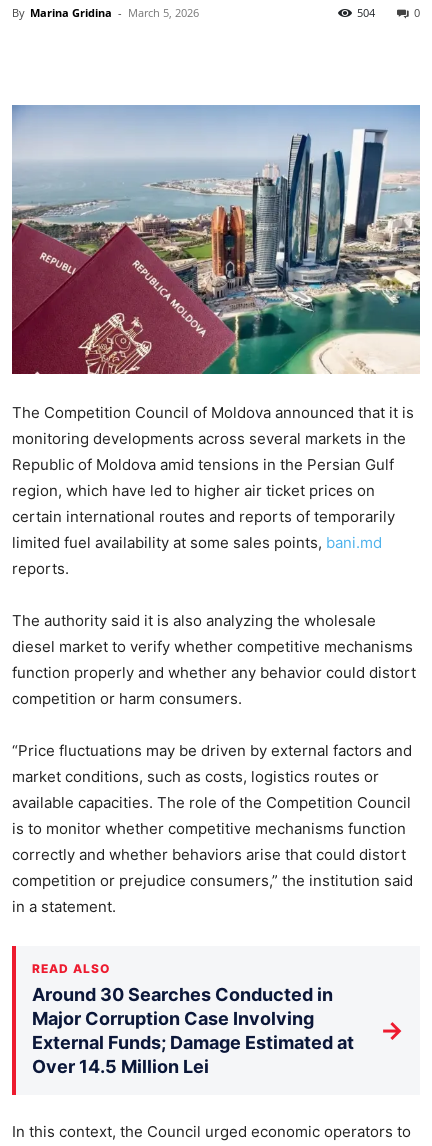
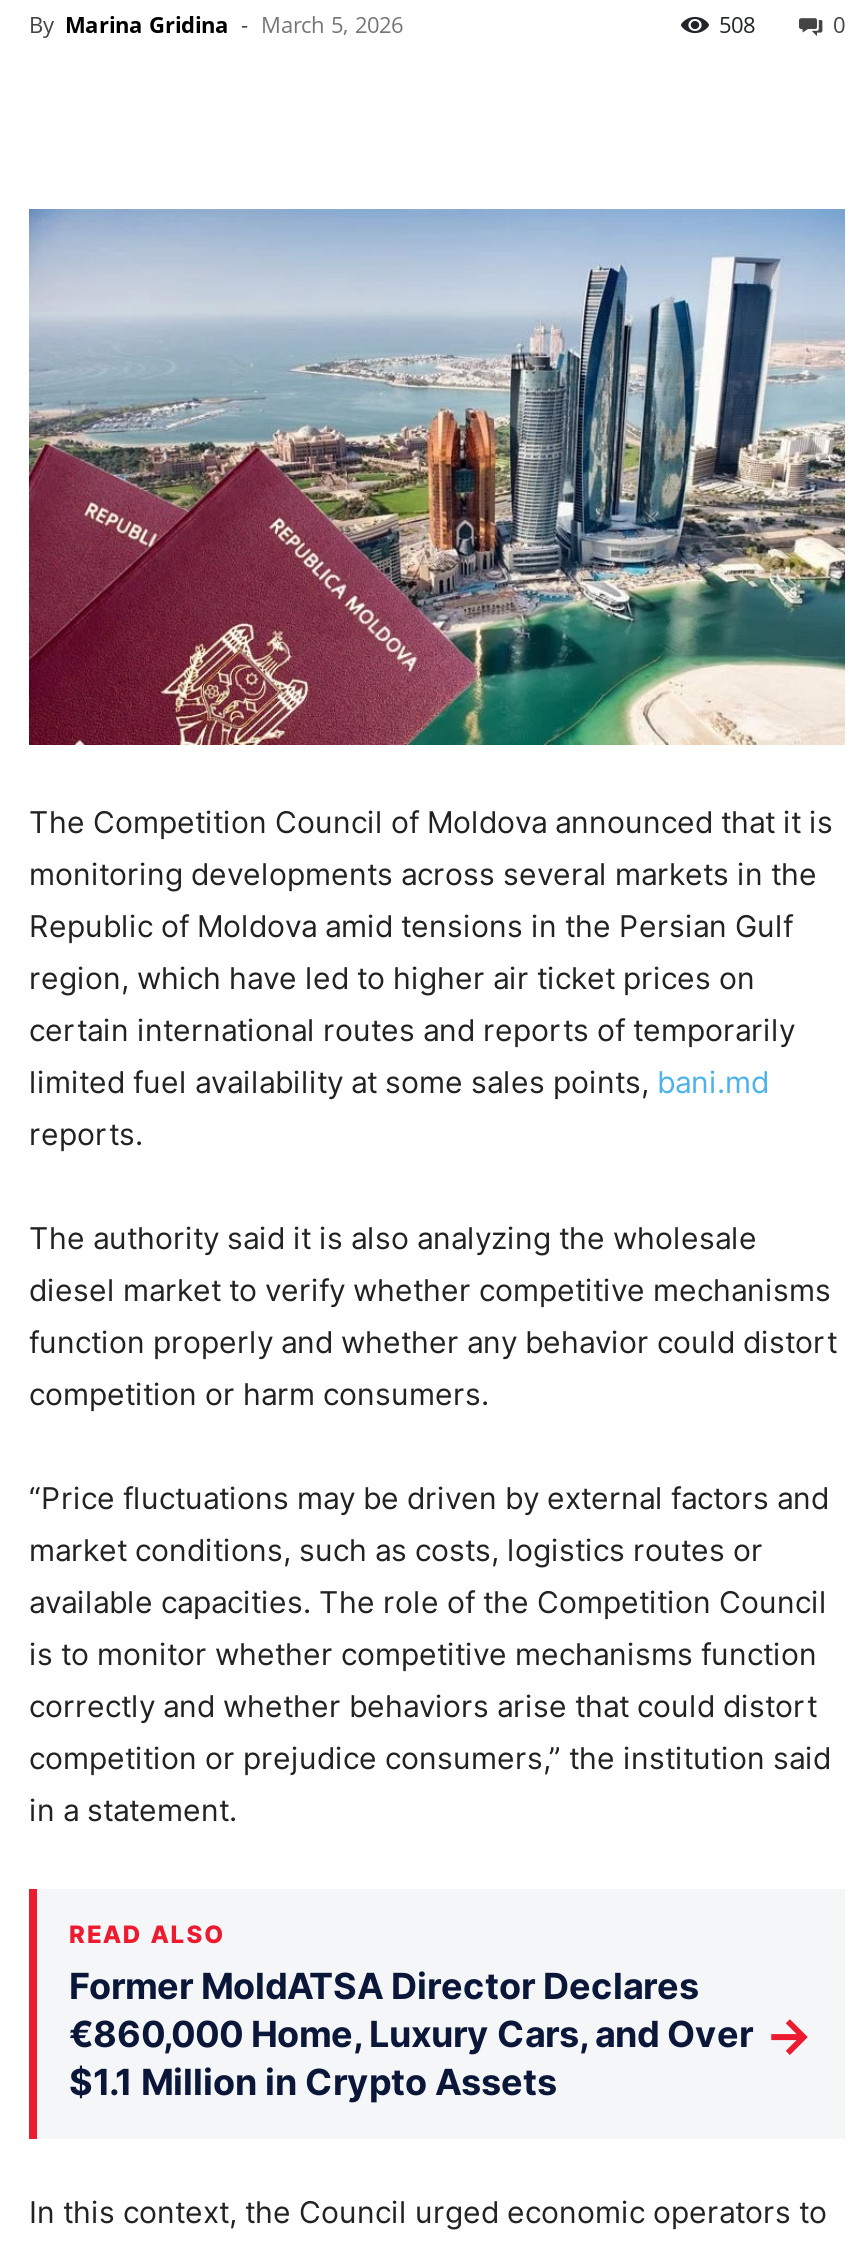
- 504
+ 508

- Around 30 Searches Conducted in
- Major Corruption Case Involving
- External Funds; Damage Estimated at
- Over 14.5 Million Lei
+ Former MoldATSA Director Declares
+ €860,000 Home, Luxury Cars, and Over
+ $1.1 Million in Crypto Assets
